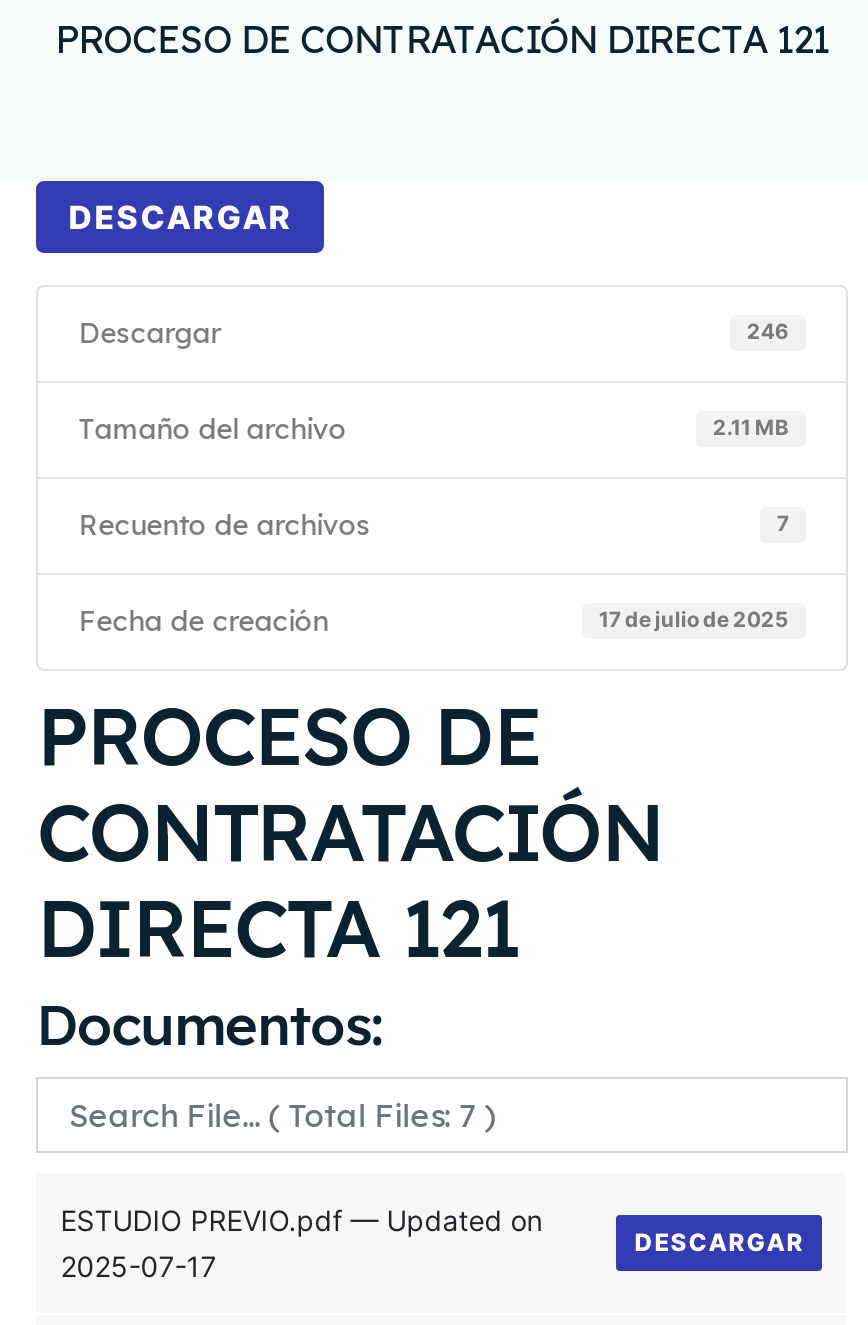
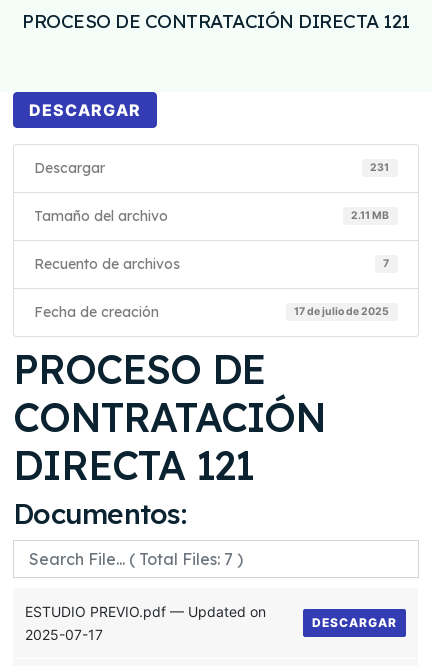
- 246
+ 231
